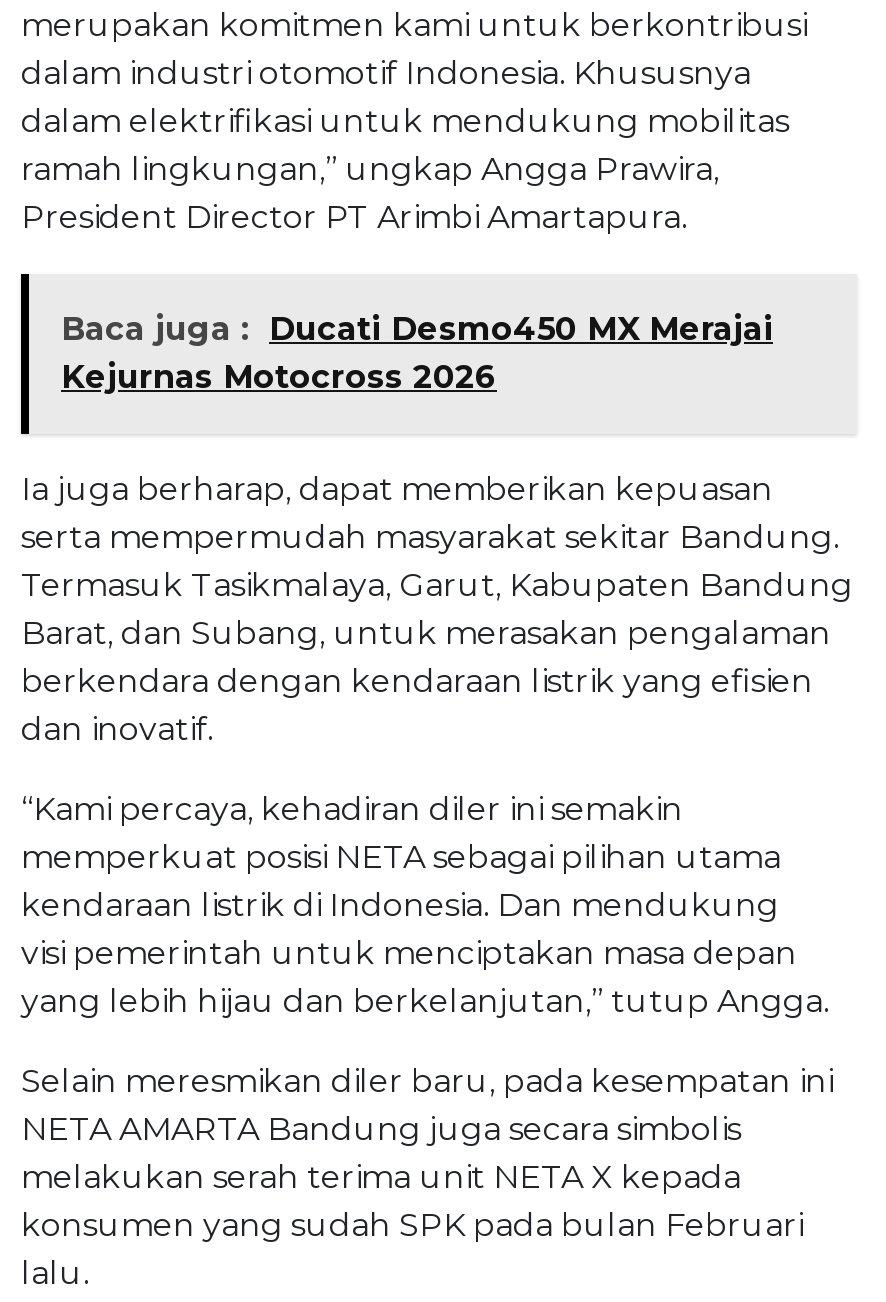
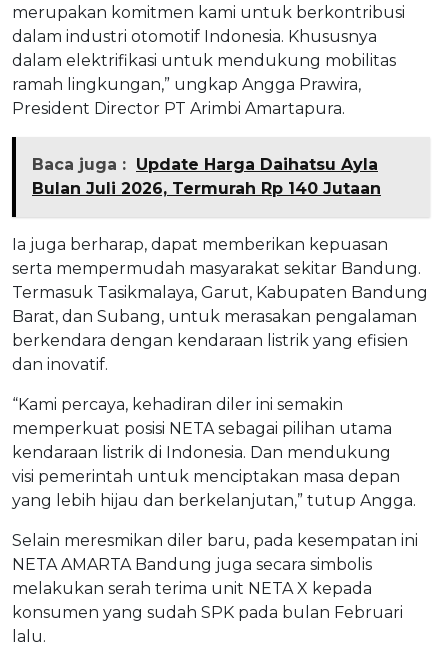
- Baca juga : Ducati Desmo450 MX Merajai
- Kejurnas Motocross 2026
+ Baca juga : Update Harga Daihatsu Ayla
+ Bulan Juli 2026, Termurah Rp 140 Jutaan
